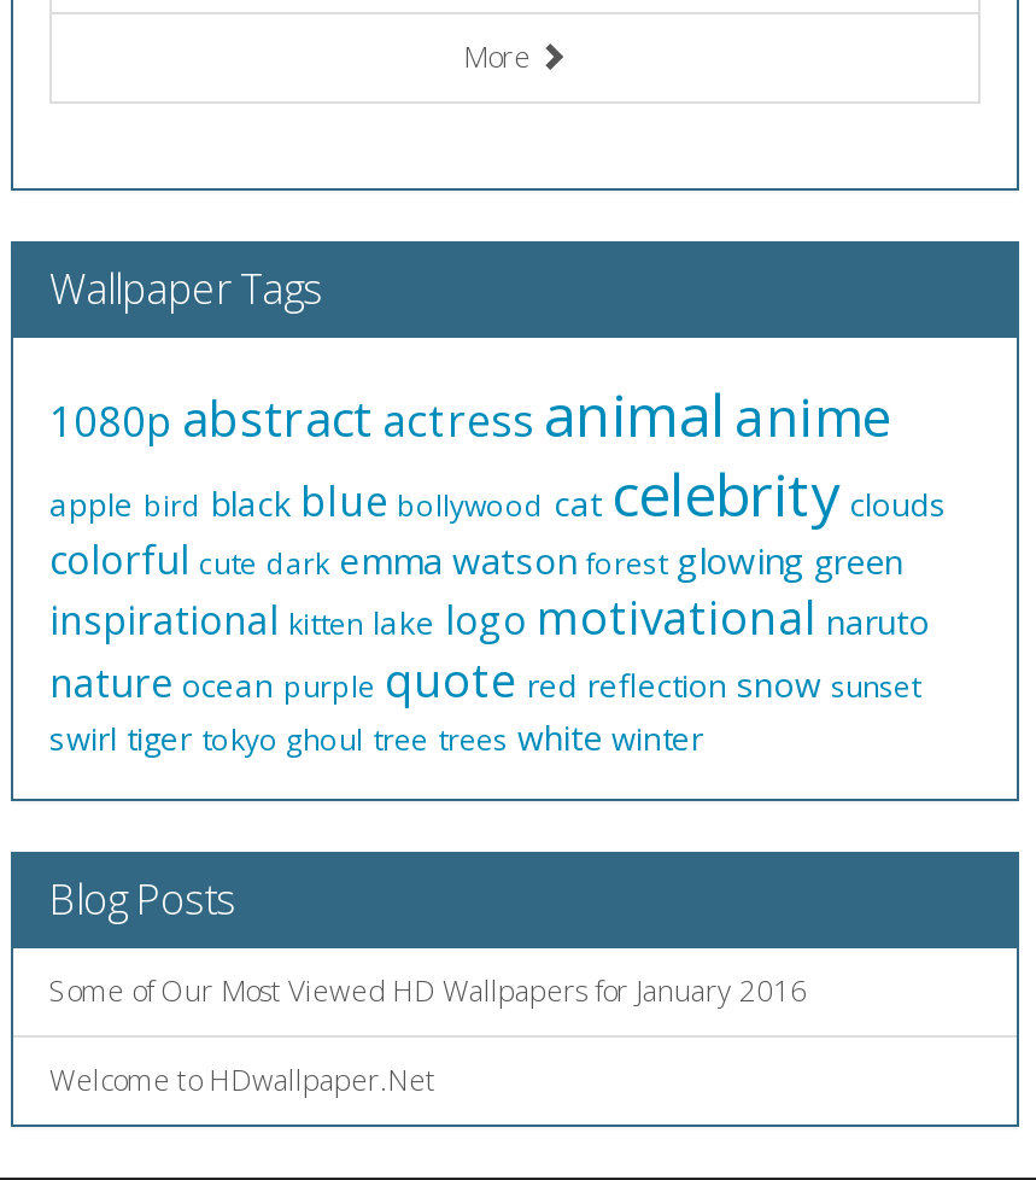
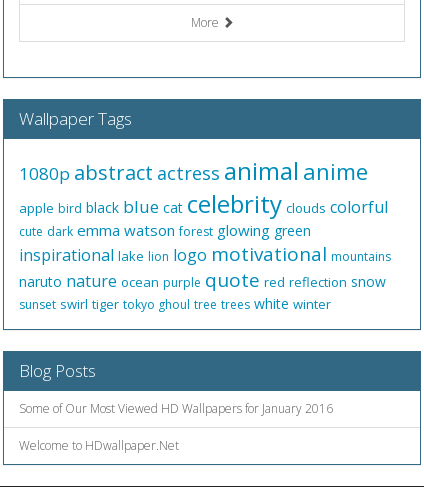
- apple bird black blue bollywood cat celebrity clouds
- colorful cute dark emma watson forest glowing green
- inspirational kitten lake logo motivational naruto
- nature ocean purple quote red reflection snow sunset
- swirl tiger tokyo ghoul tree trees white winter
+ apple bird black blue cat celebrity clouds colorful
+ cute dark emma watson forest glowing green
+ inspirational lake lion logo motivational mountains
+ naruto nature ocean purple quote red reflection snow
+ sunset swirl tiger tokyo ghoul tree trees white winter
